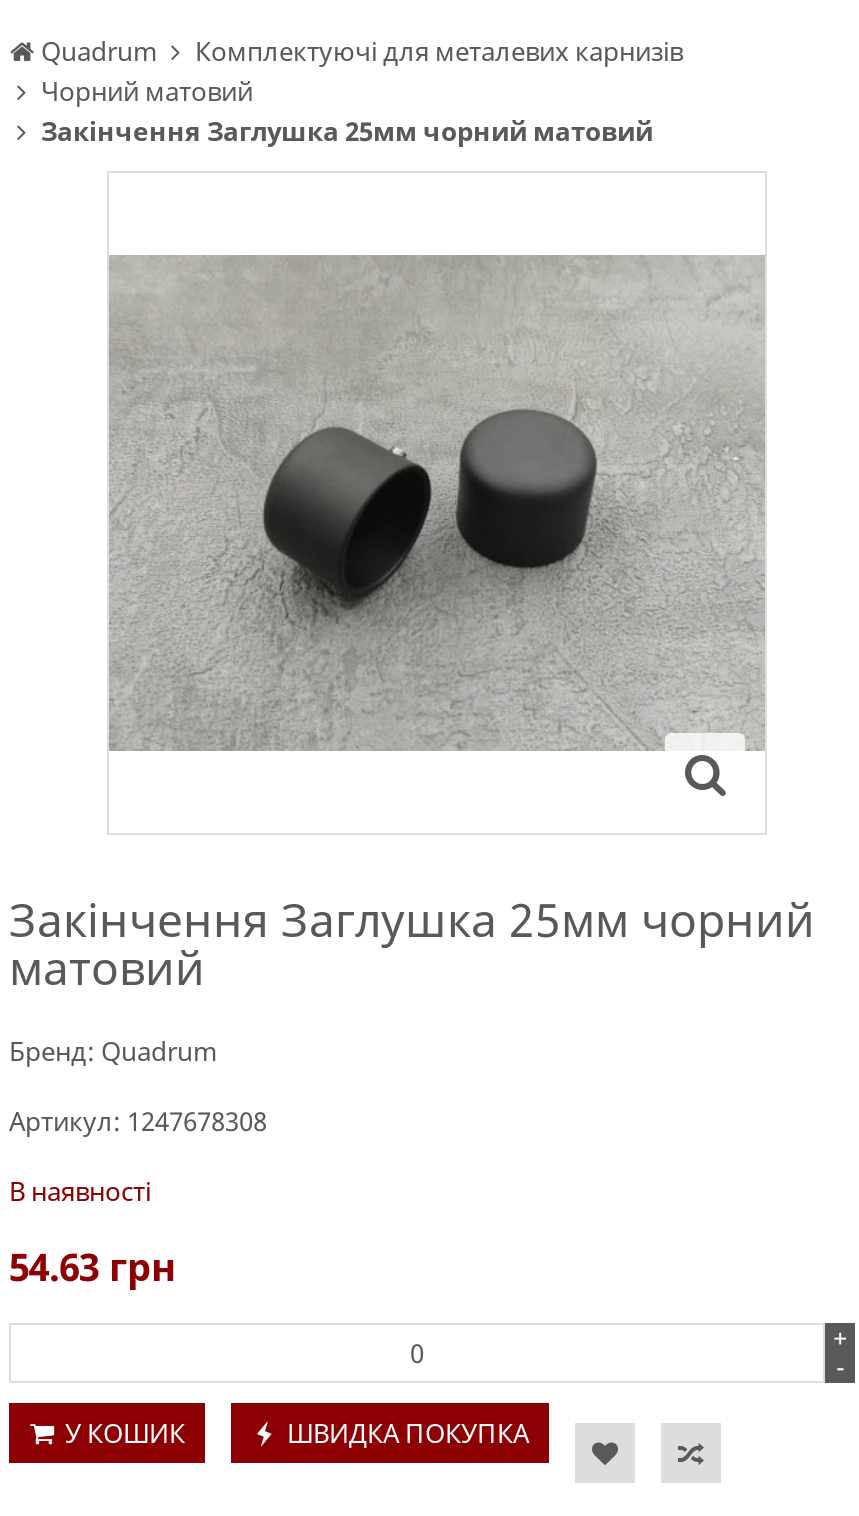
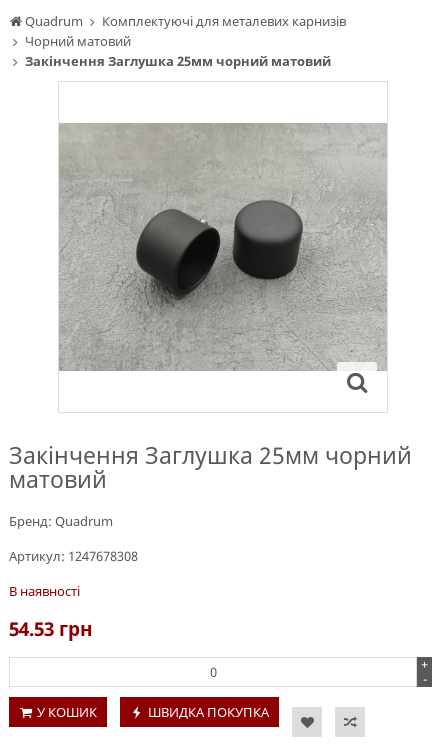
- 54.63 грн
+ 54.53 грн
